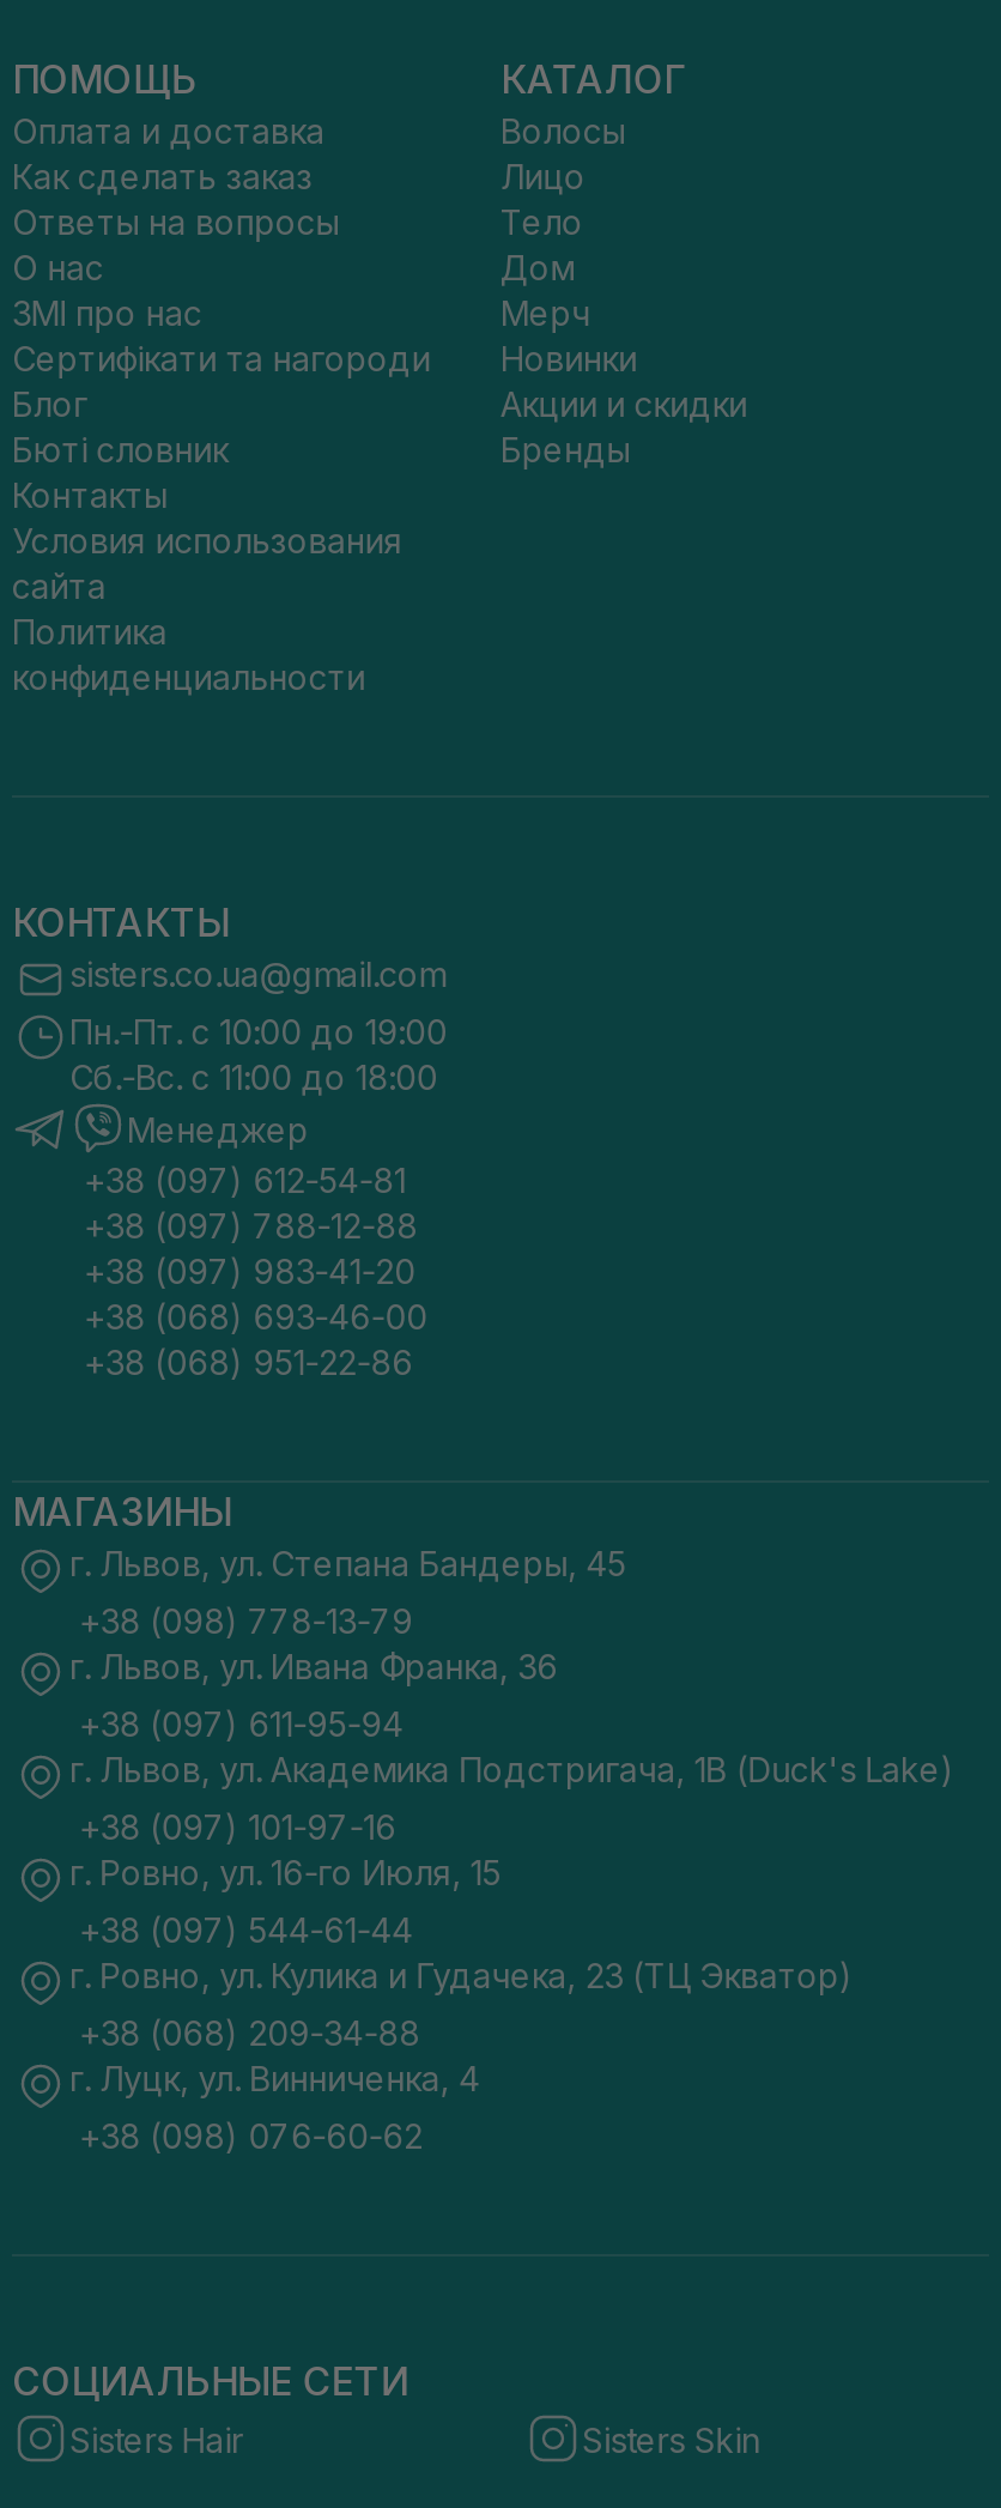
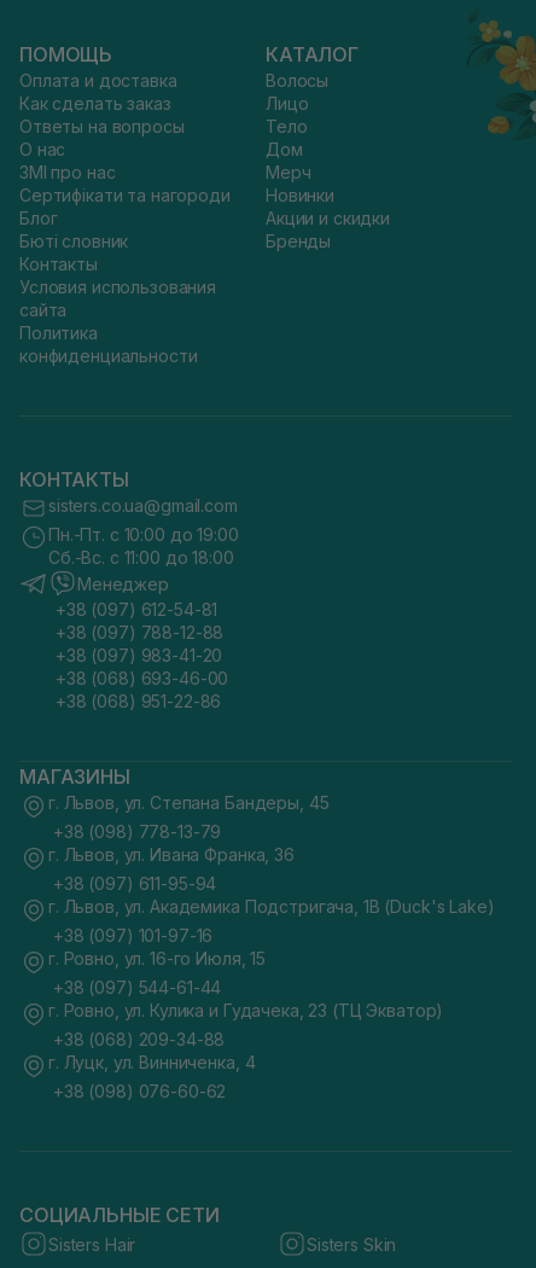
+ [image]
